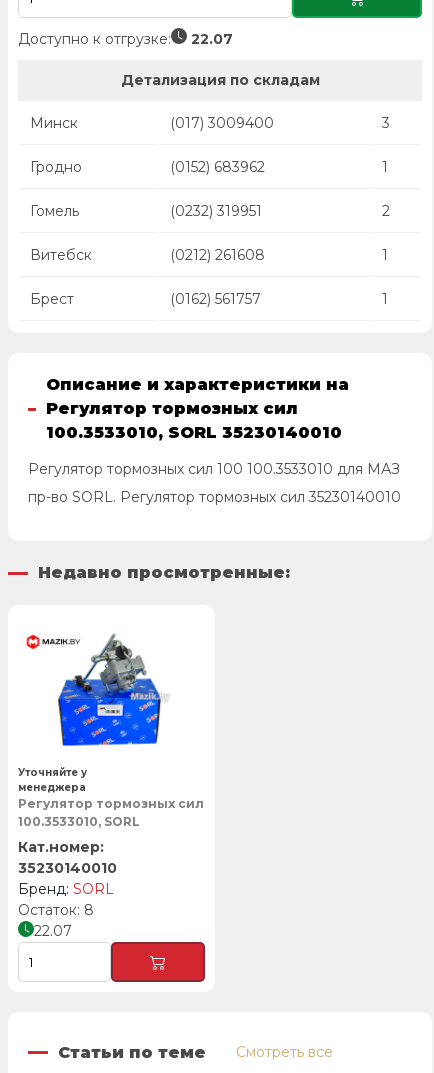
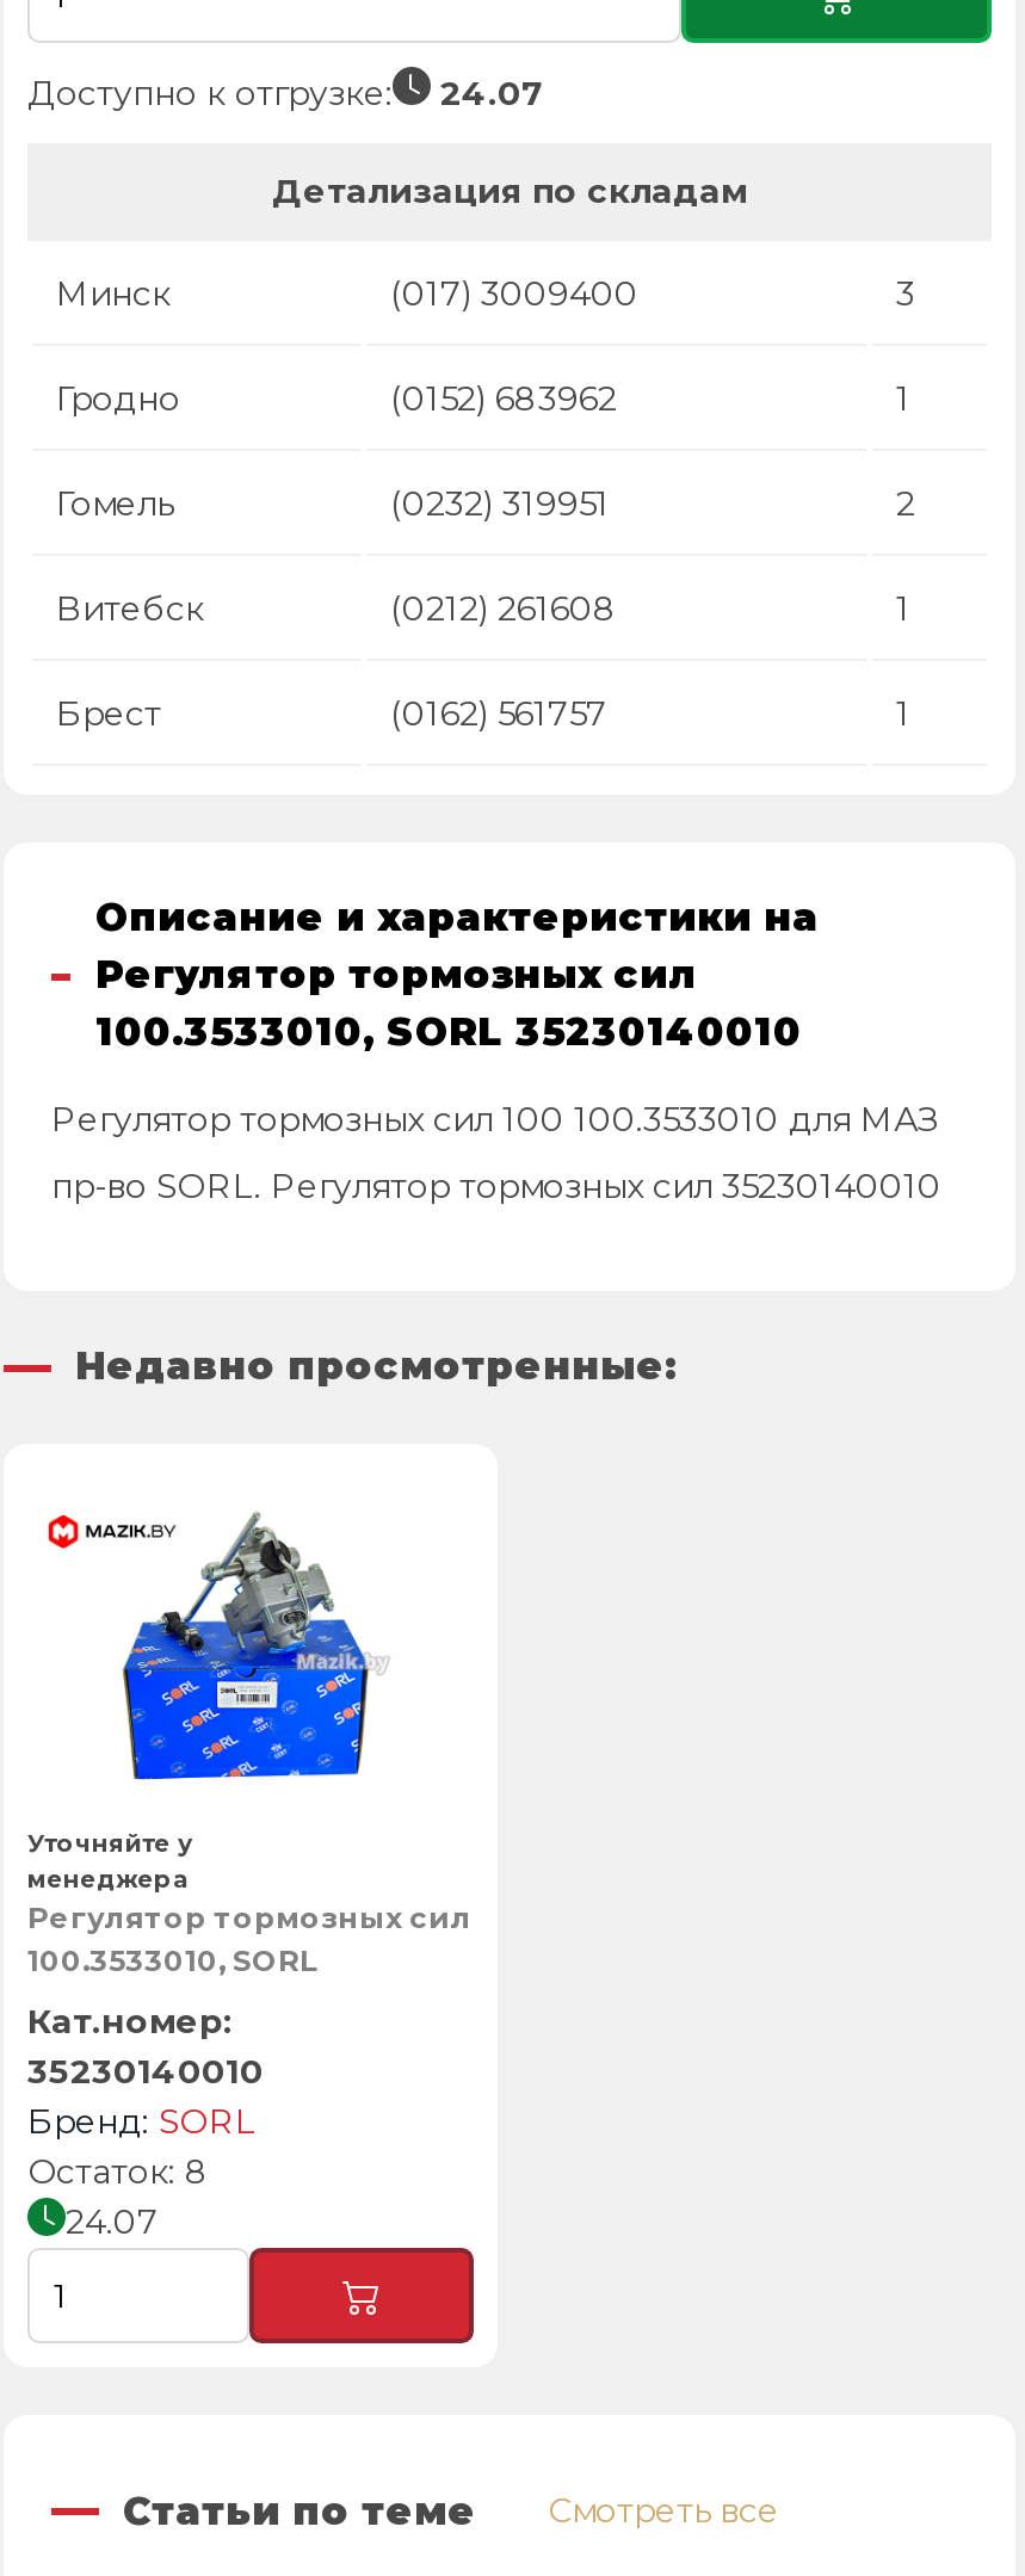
- Доступно к отгрузке: 22.07
+ Доступно к отгрузке: 24.07

- 22.07
+ 24.07
